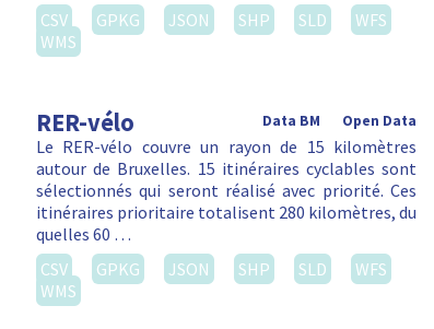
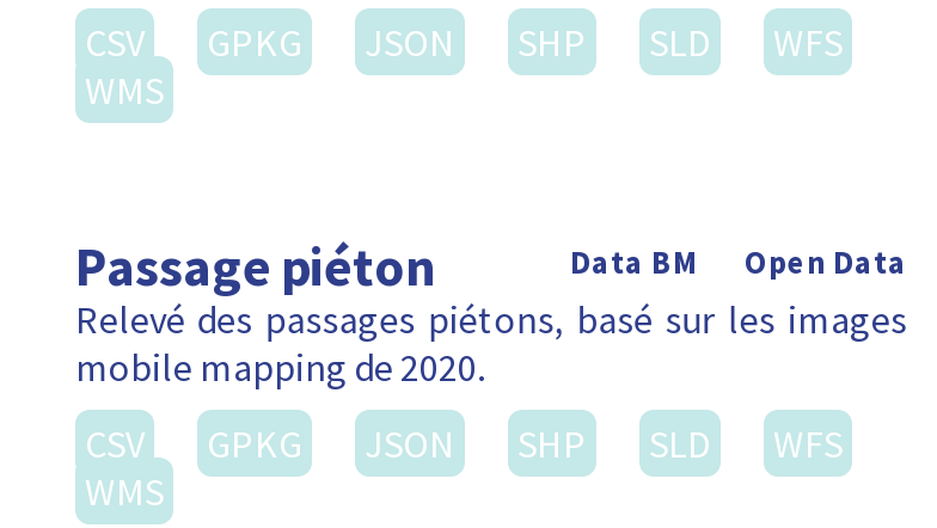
- RER-vélo
+ Passage piéton

- Le RER-vélo couvre un rayon de 15 kilomètres
- autour de Bruxelles. 15 itinéraires cyclables sont
- sélectionnés qui seront réalisé avec priorité. Ces
- itinéraires prioritaire totalisent 280 kilomètres, du
- quelles 60 …
+ Relevé des passages piétons, basé sur les images
+ mobile mapping de 2020.
